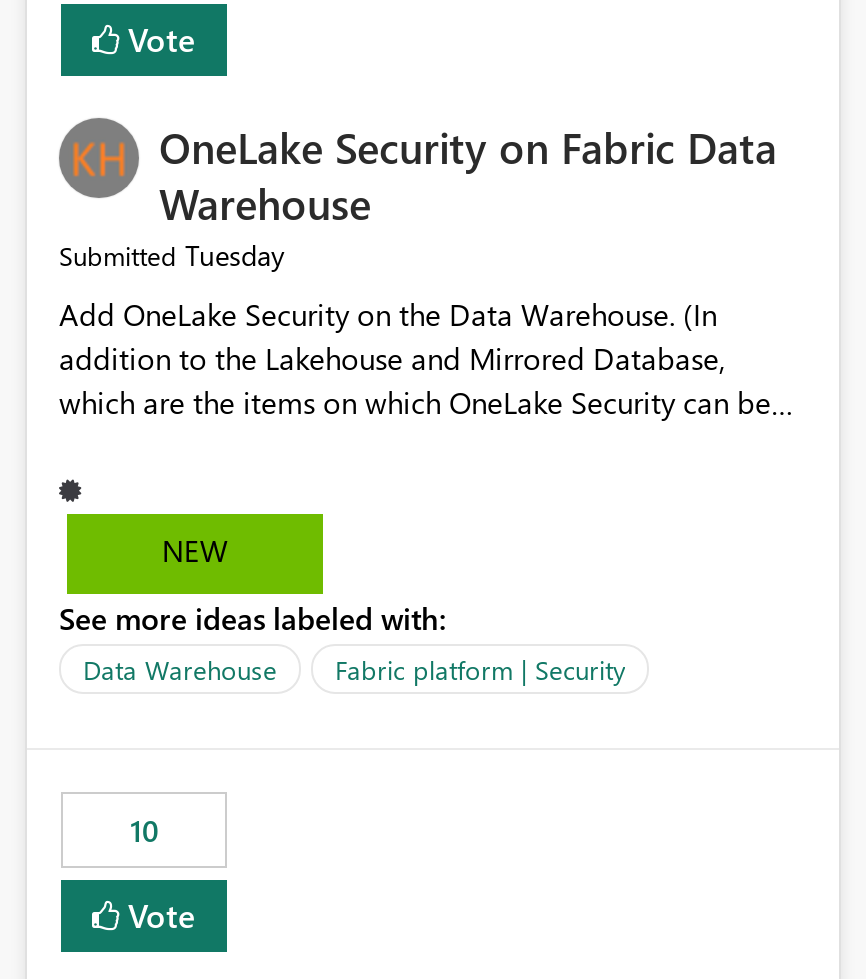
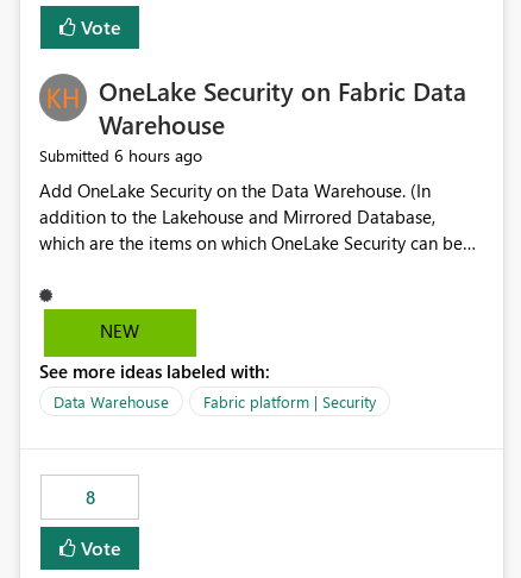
- Submitted Tuesday
+ Submitted 6 hours ago

- 10
+ 8
